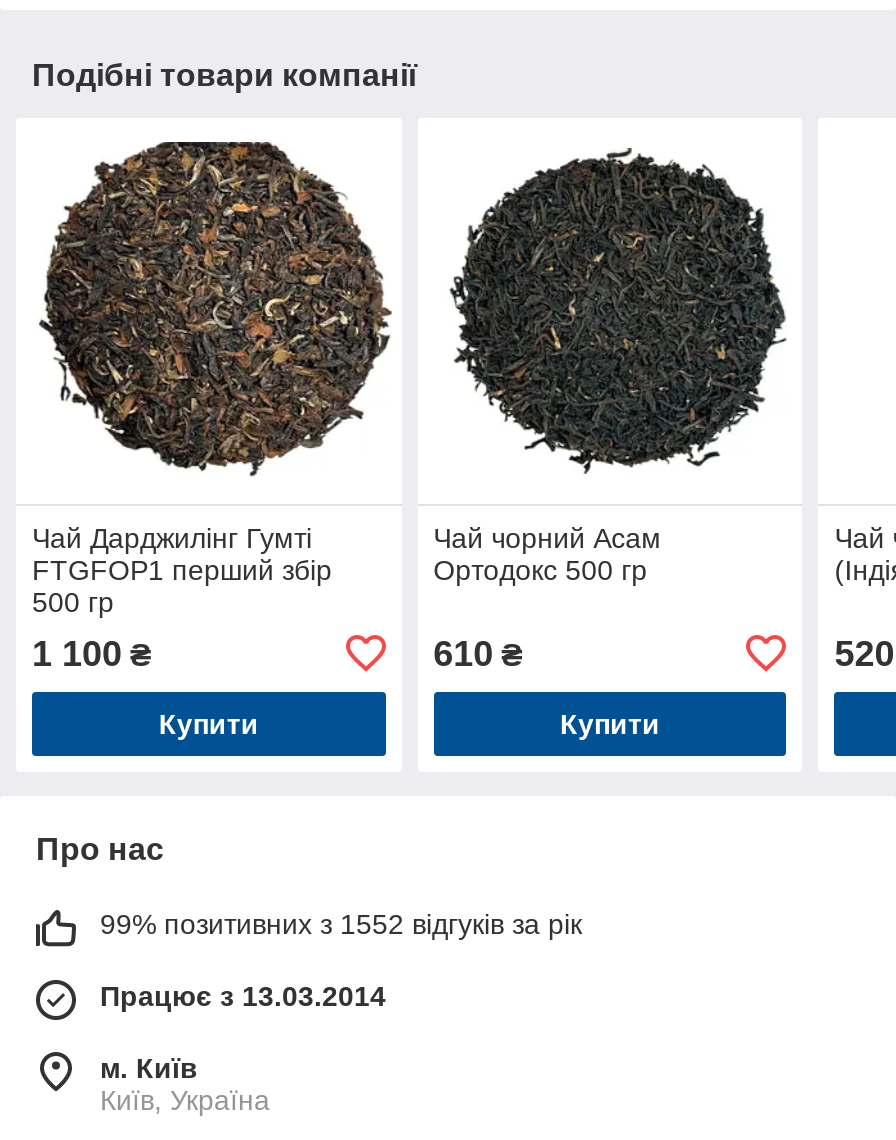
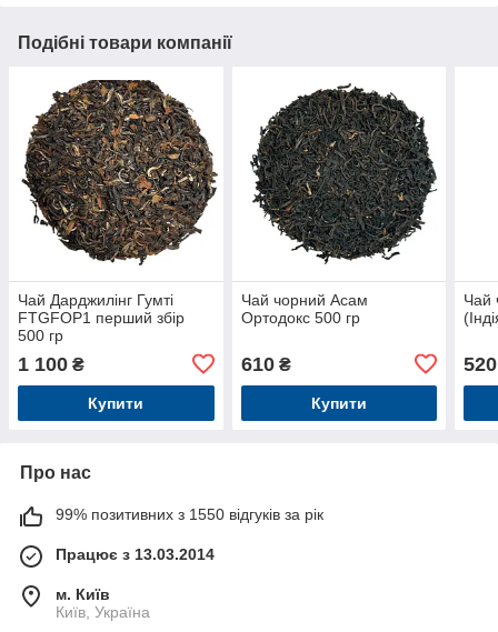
- 99% позитивних з 1552 відгуків за рік
+ 99% позитивних з 1550 відгуків за рік
